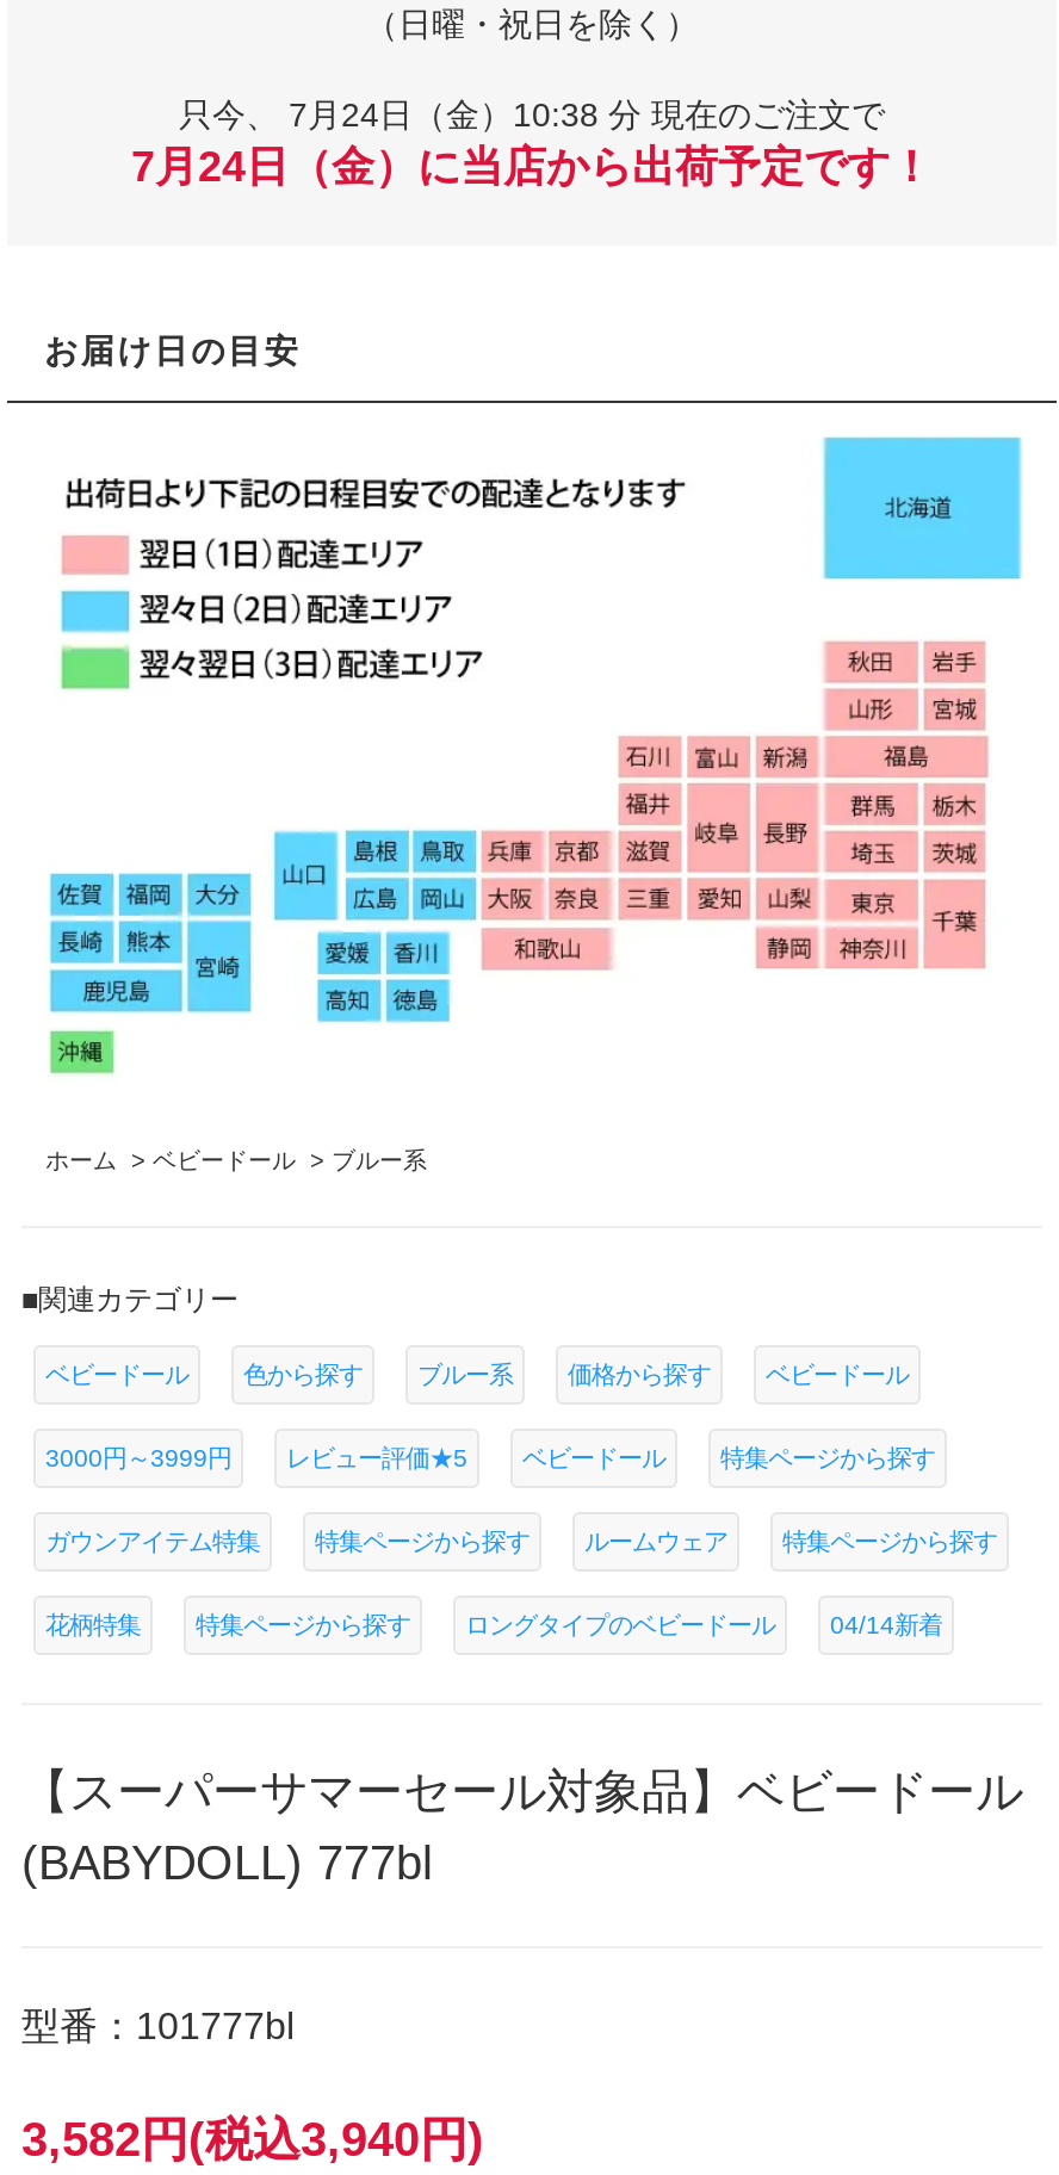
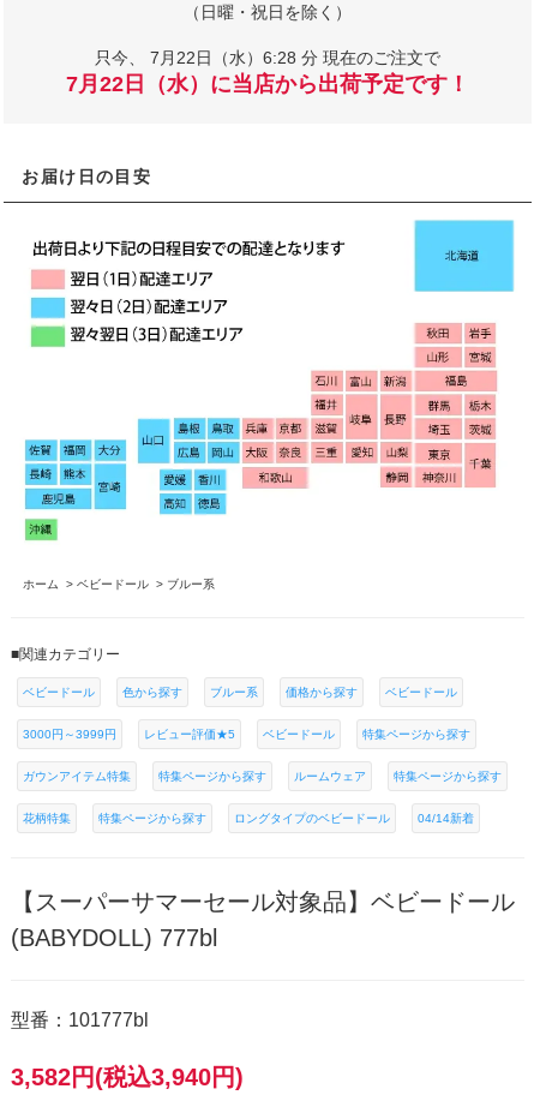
- 只今、7月24日（金）10:38 分 現在のご注文で
+ 只今、7月22日（水）6:28 分 現在のご注文で

- 7月24日（金）に当店から出荷予定です！
+ 7月22日（水）に当店から出荷予定です！
